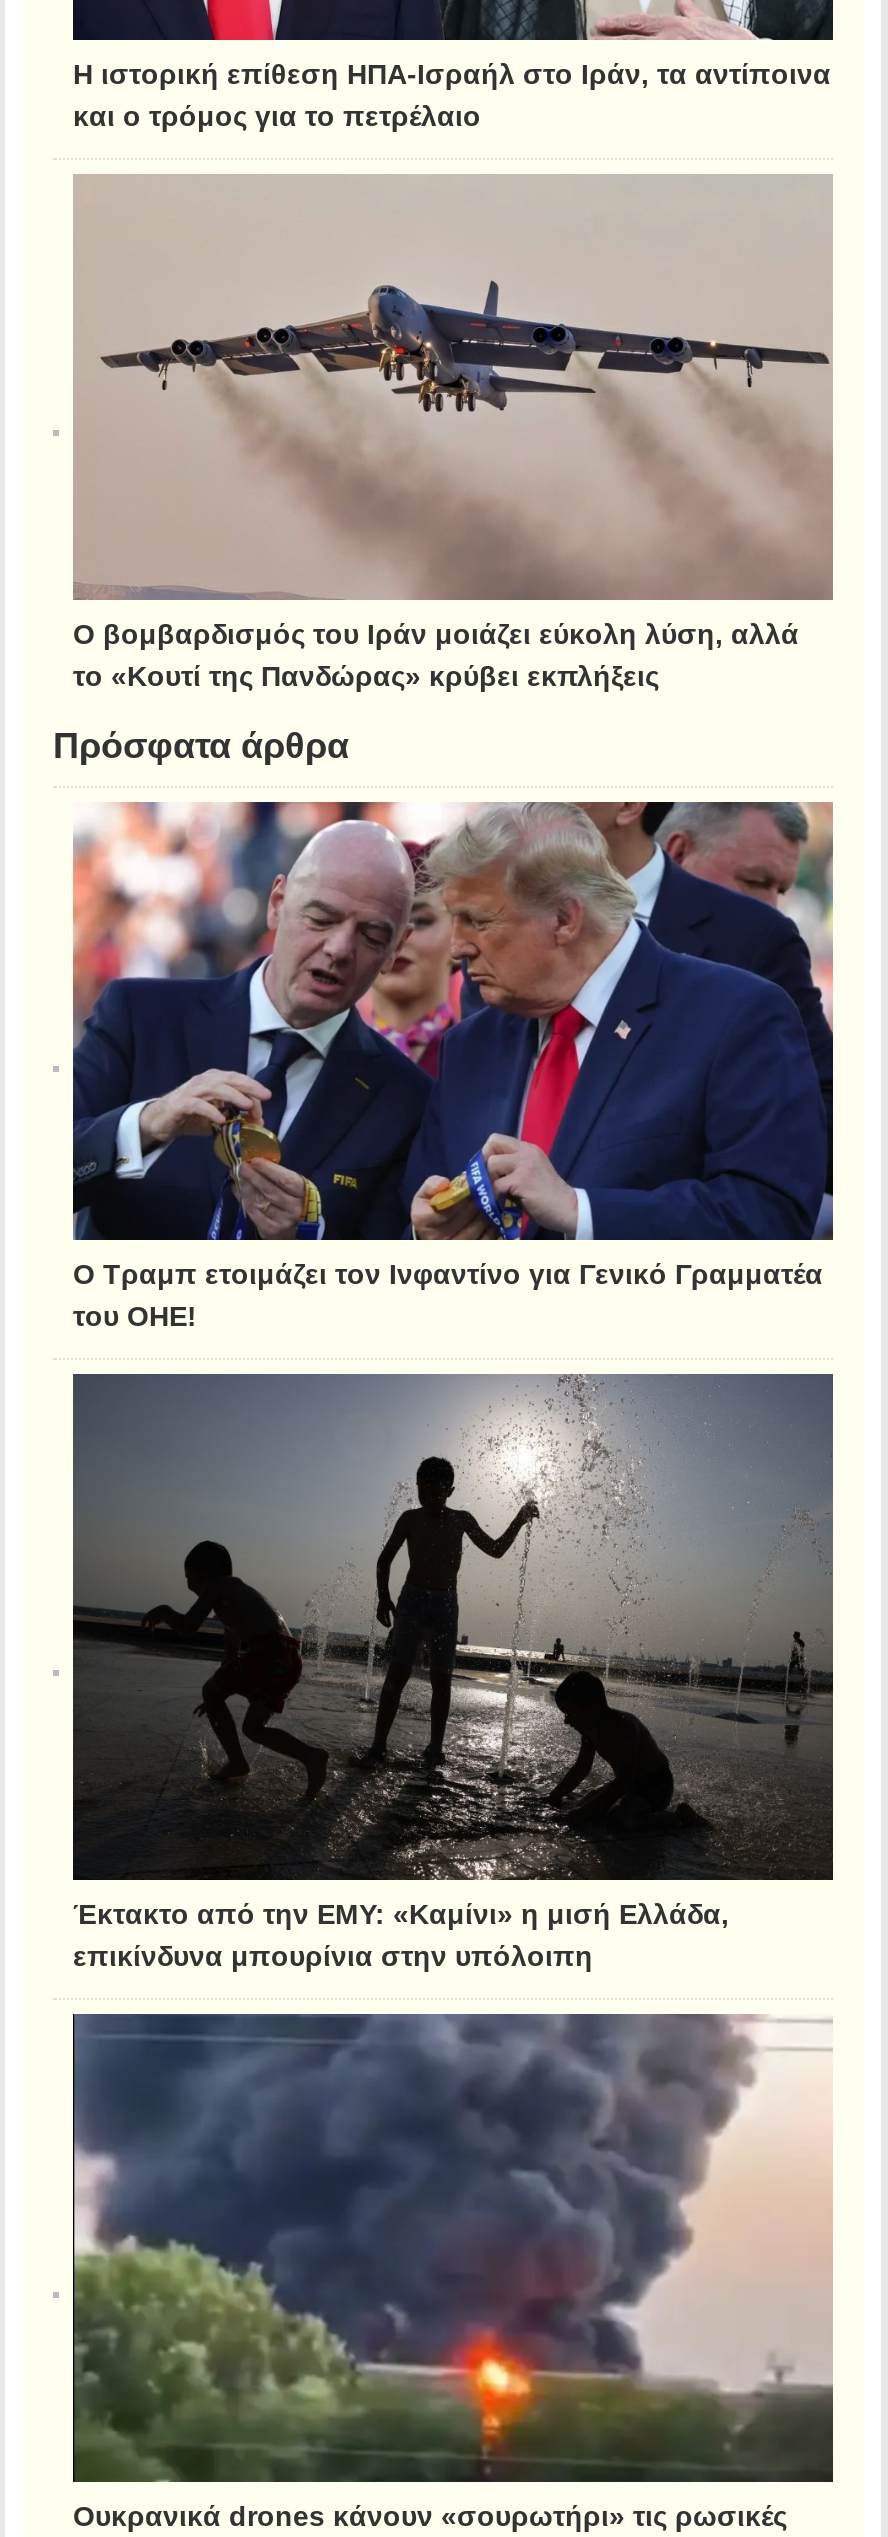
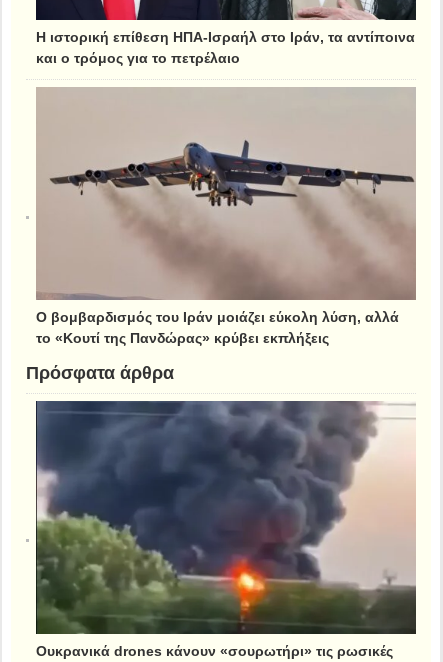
- [image]
- Ο Τραμπ ετοιμάζει τον Ινφαντίνο για Γενικό Γραμματέα
- του ΟΗΕ!

- [image]
- Έκτακτο από την ΕΜΥ: «Καμίνι» η μισή Ελλάδα,
- επικίνδυνα μπουρίνια στην υπόλοιπη
